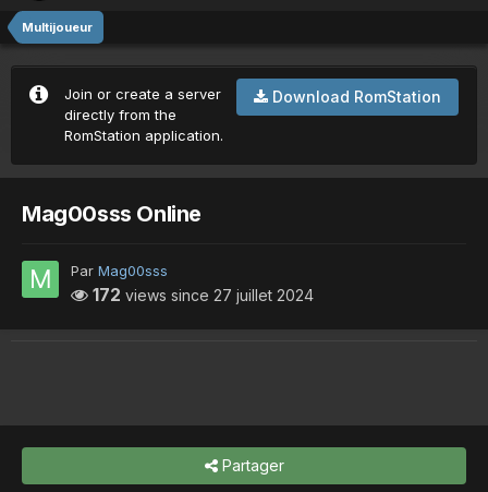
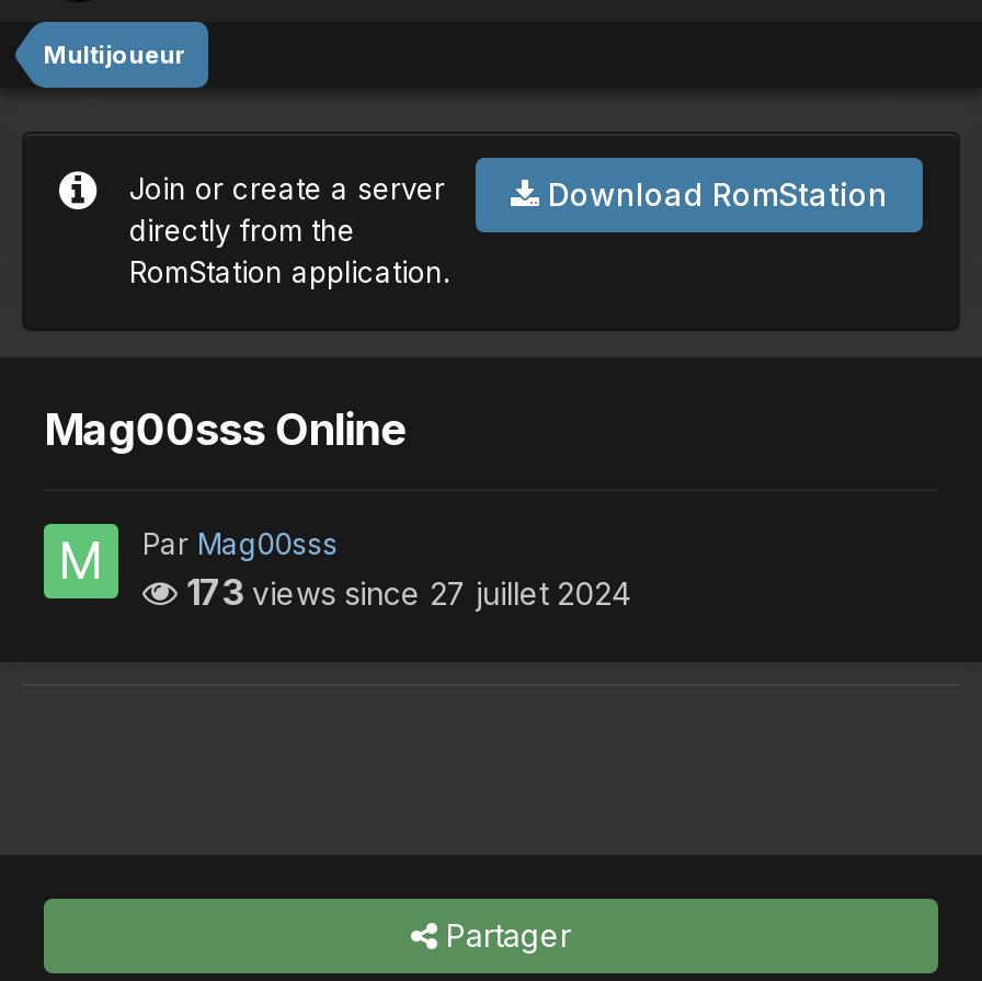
- 172 views since 27 juillet 2024
+ 173 views since 27 juillet 2024
